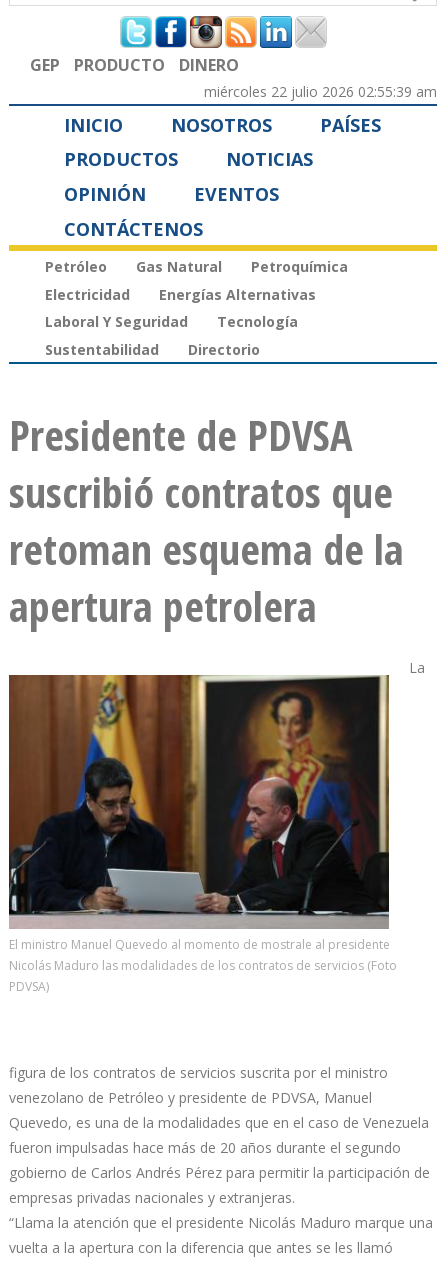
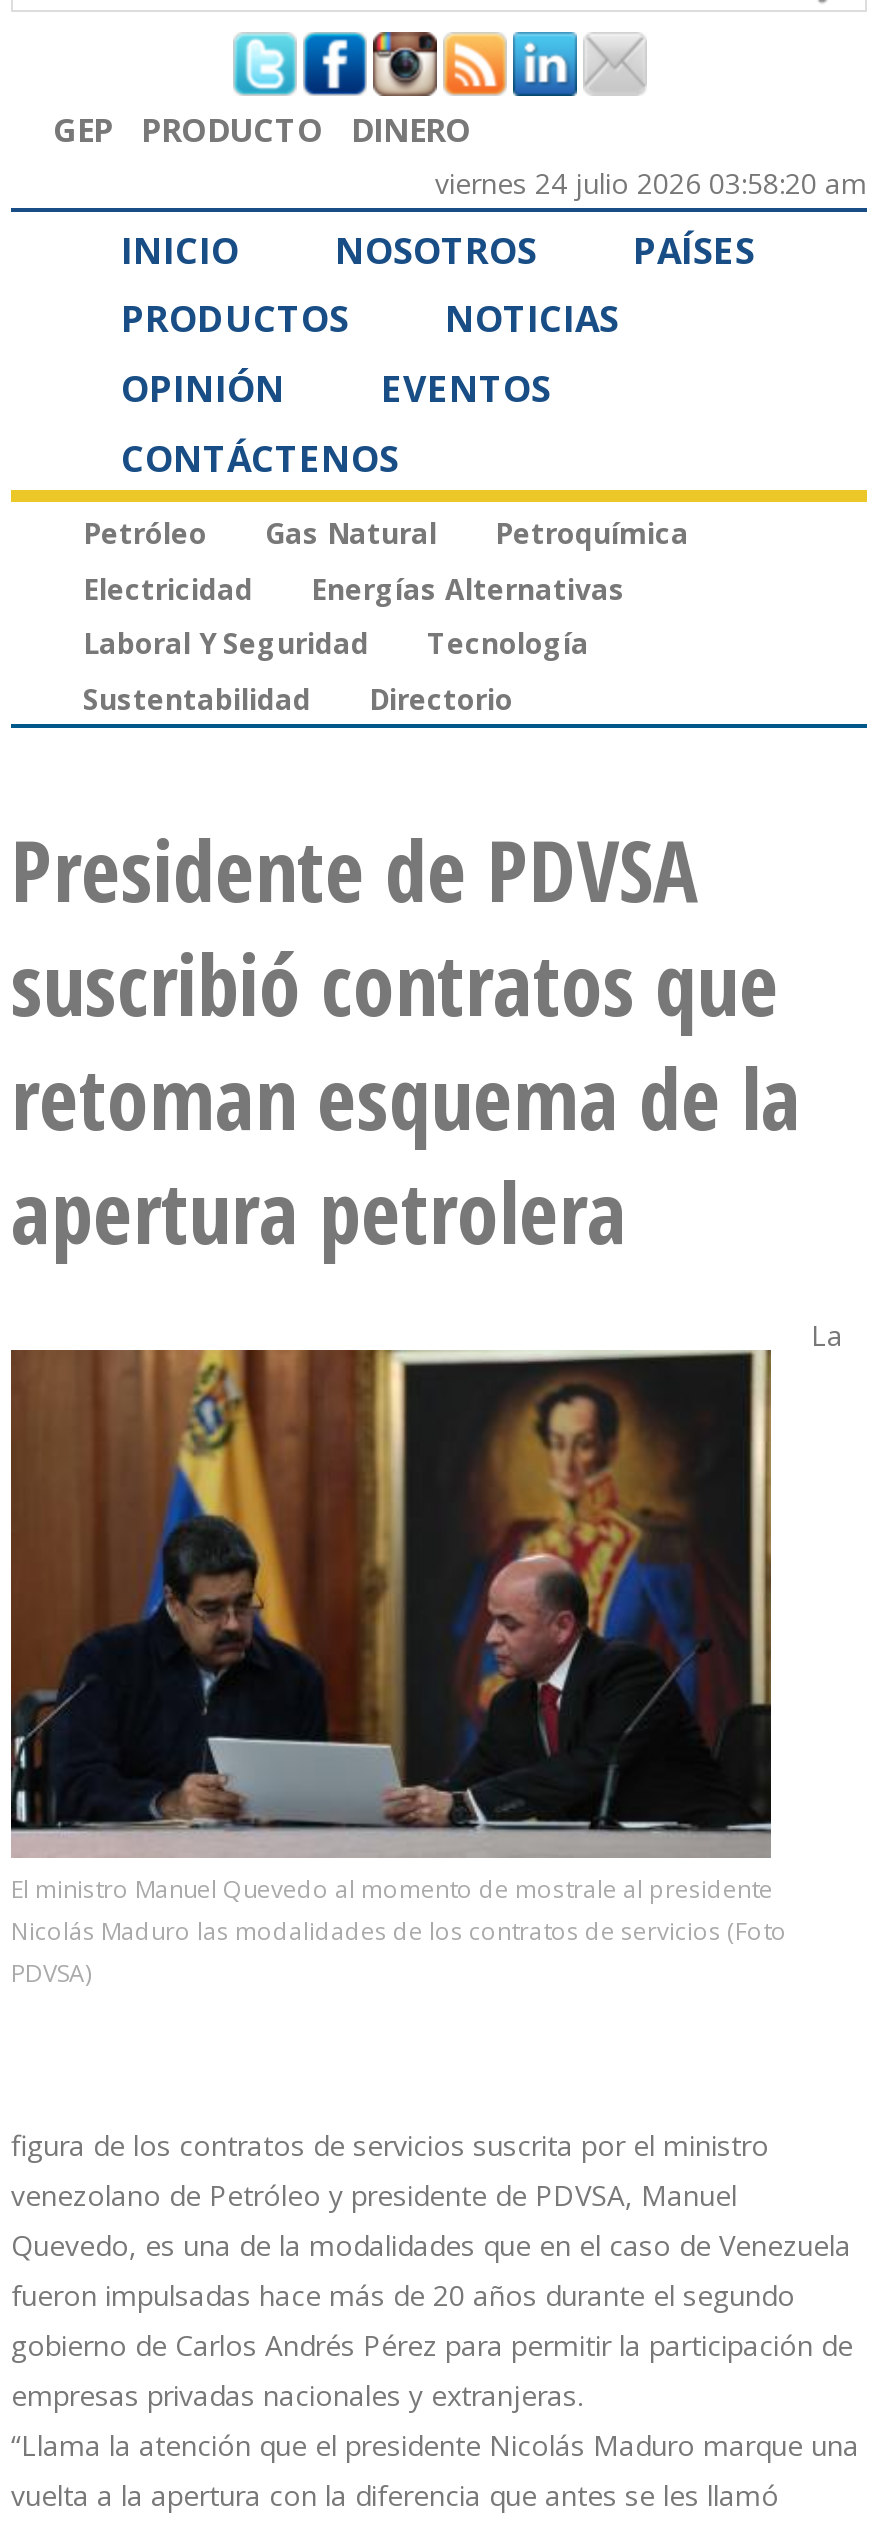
- miércoles 22 julio 2026 02:55:39 am
+ viernes 24 julio 2026 03:58:20 am
